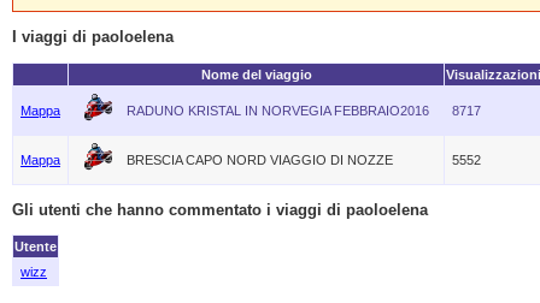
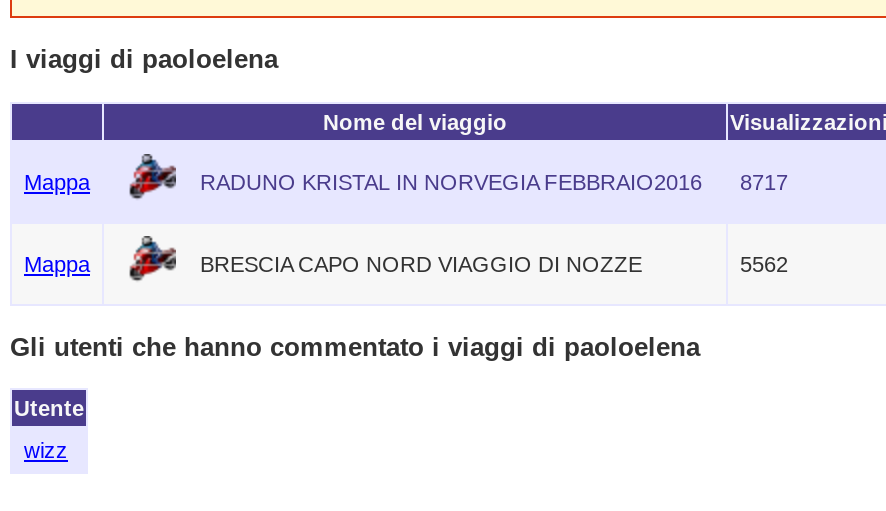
- 5552
+ 5562
